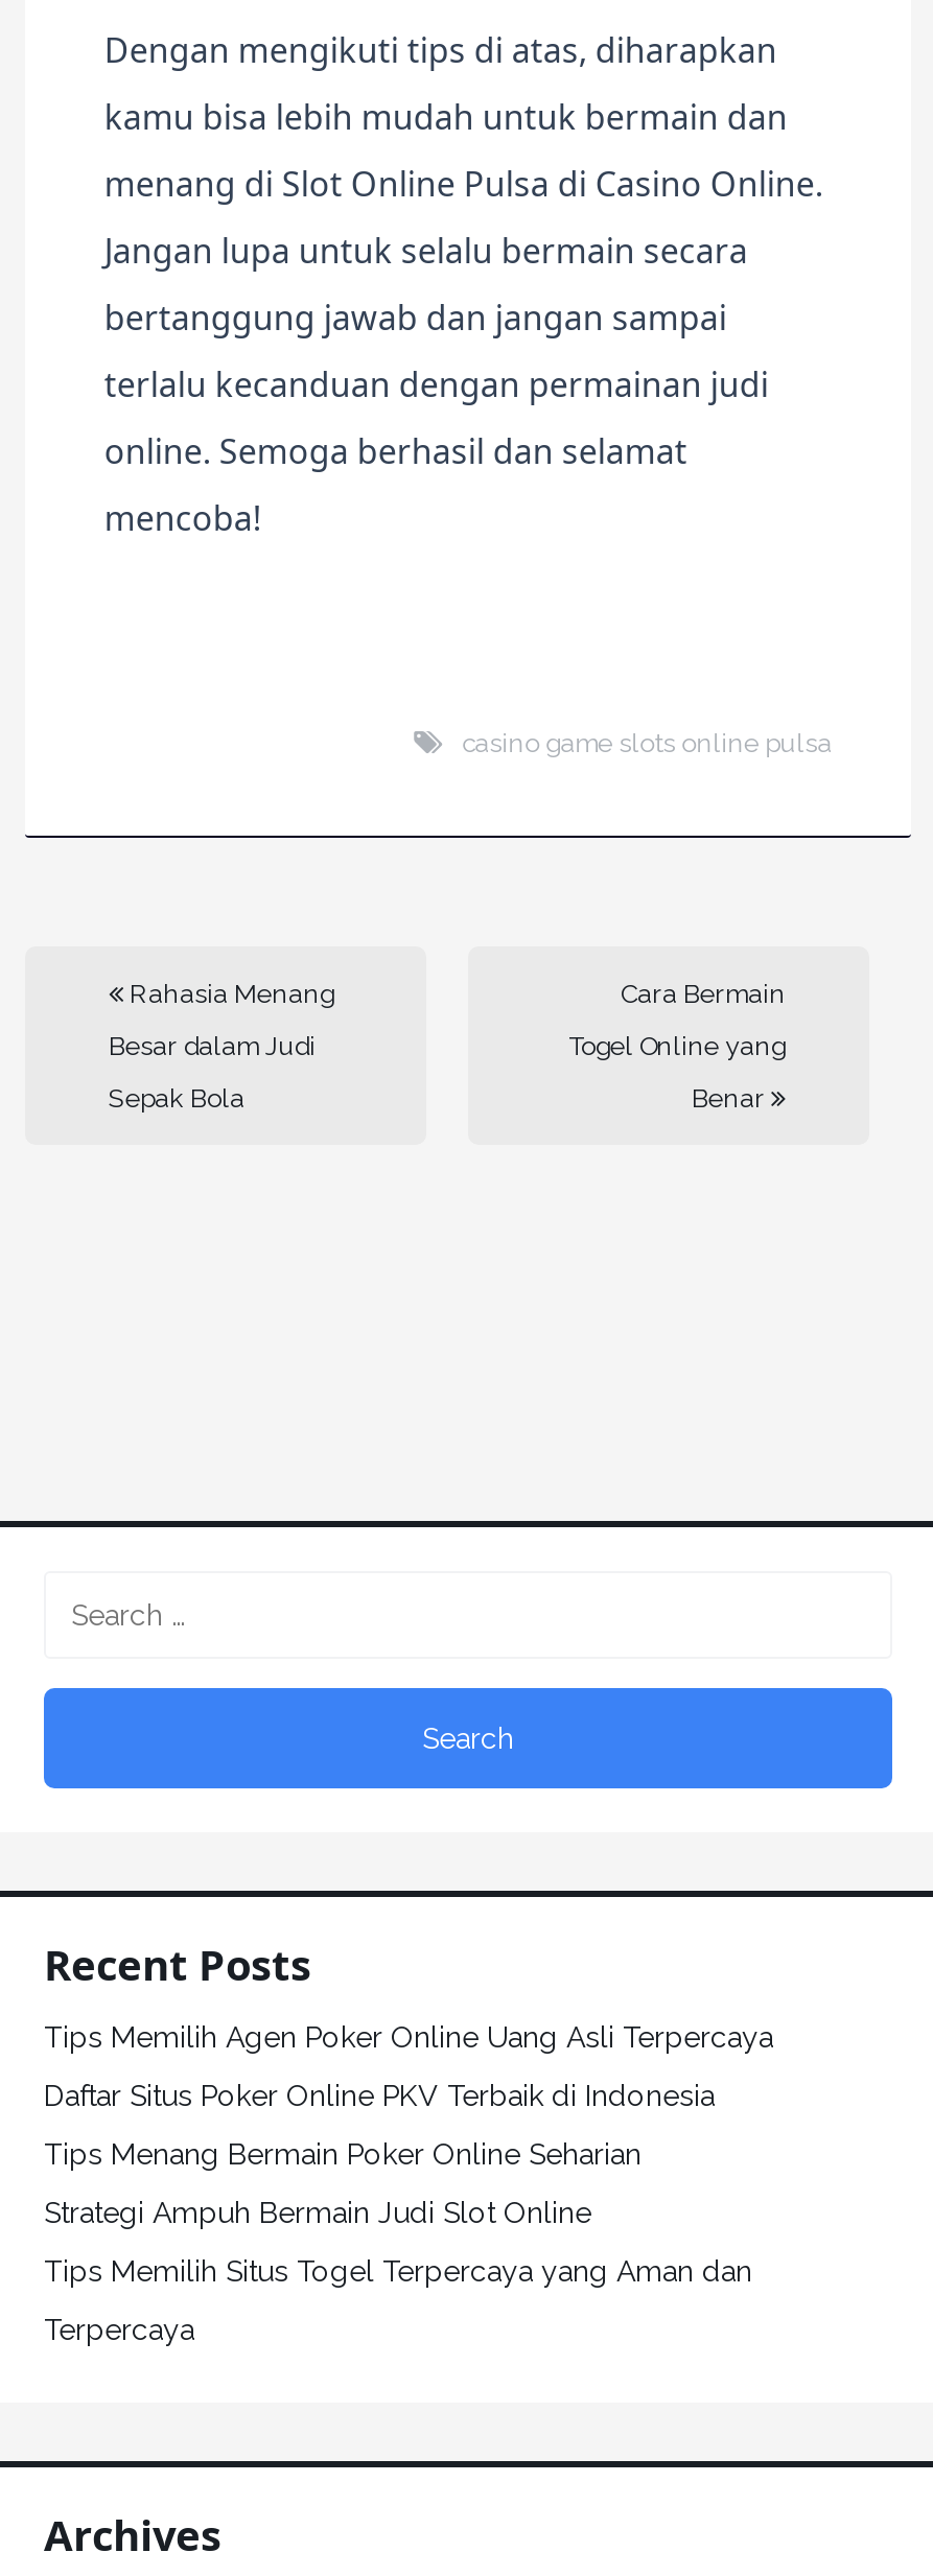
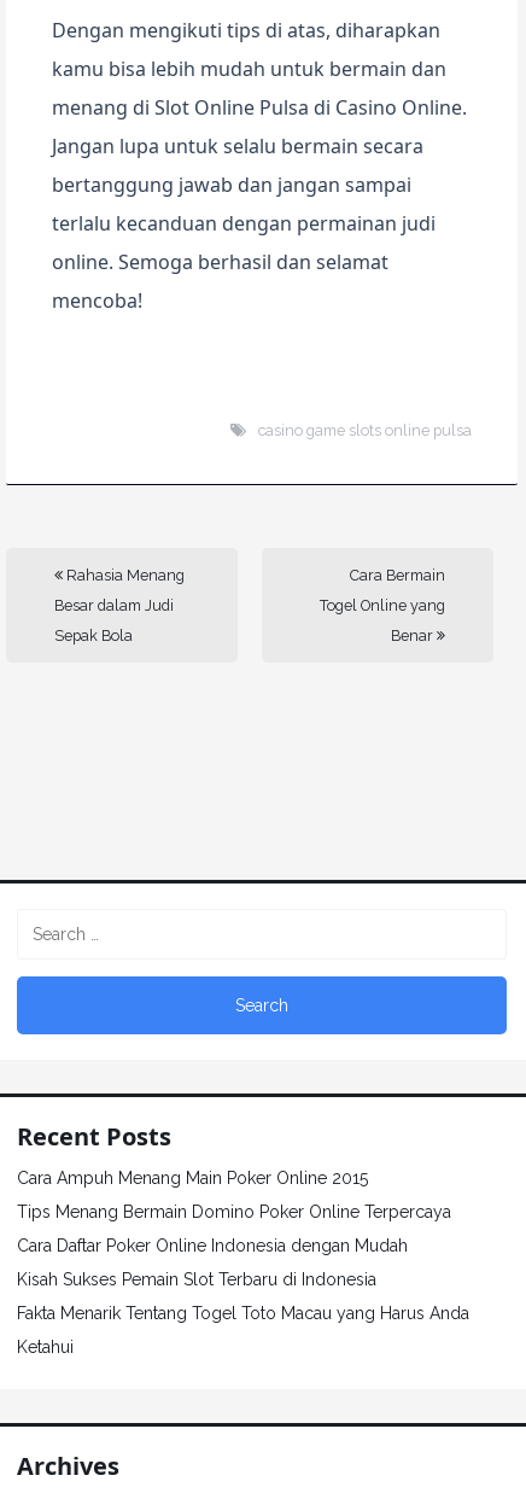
- Tips Memilih Agen Poker Online Uang Asli Terpercaya
+ Cara Ampuh Menang Main Poker Online 2015

- Daftar Situs Poker Online PKV Terbaik di Indonesia
+ Tips Menang Bermain Domino Poker Online Terpercaya

- Tips Menang Bermain Poker Online Seharian
+ Cara Daftar Poker Online Indonesia dengan Mudah

- Strategi Ampuh Bermain Judi Slot Online
+ Kisah Sukses Pemain Slot Terbaru di Indonesia

- Tips Memilih Situs Togel Terpercaya yang Aman dan
+ Fakta Menarik Tentang Togel Toto Macau yang Harus Anda

- Terpercaya
+ Ketahui
